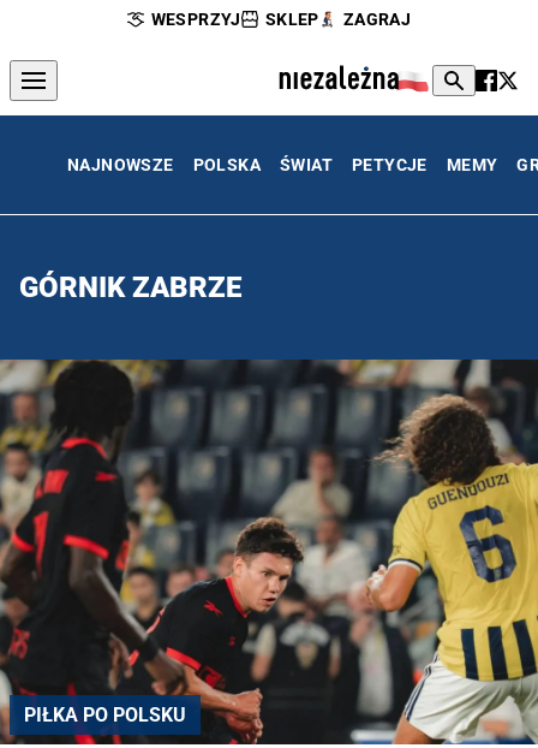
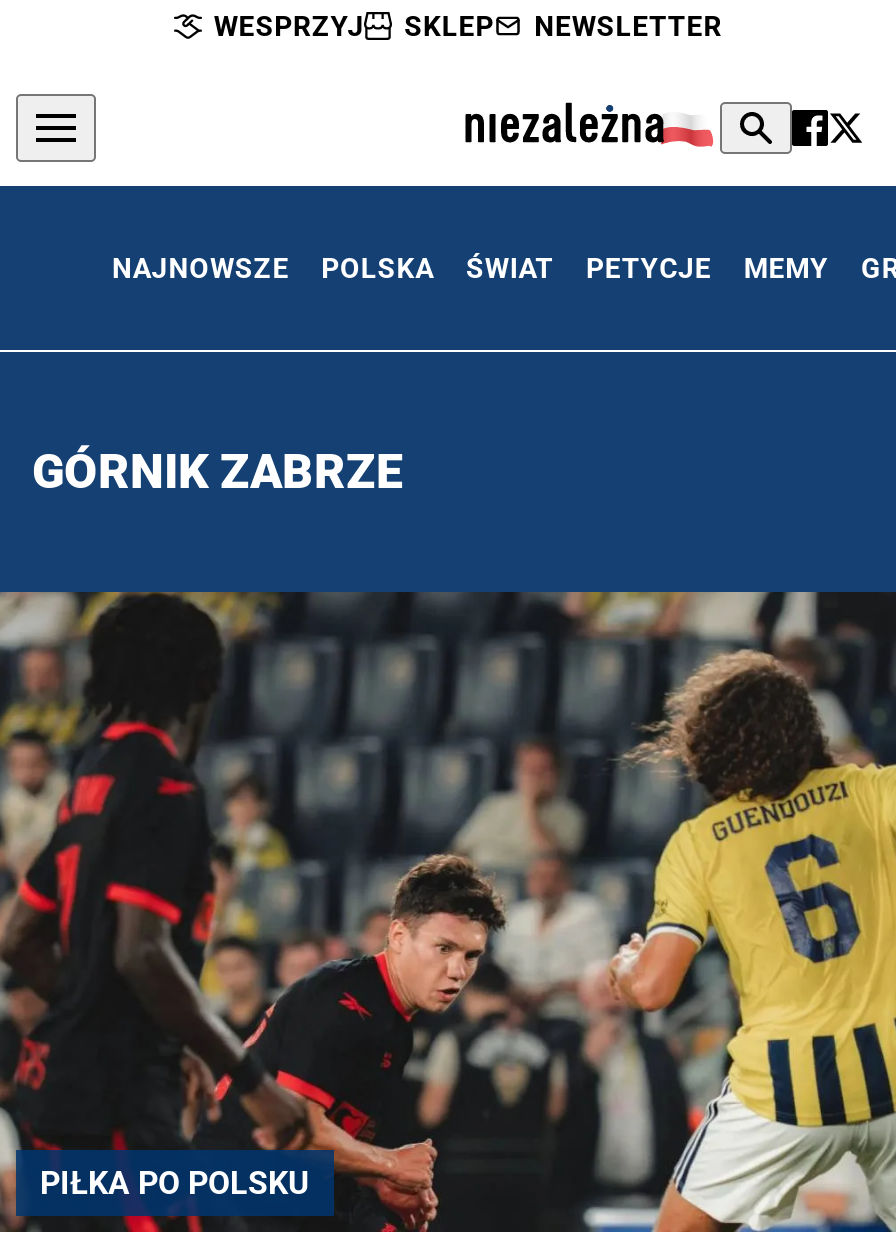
- ZAGRAJ
+ NEWSLETTER
